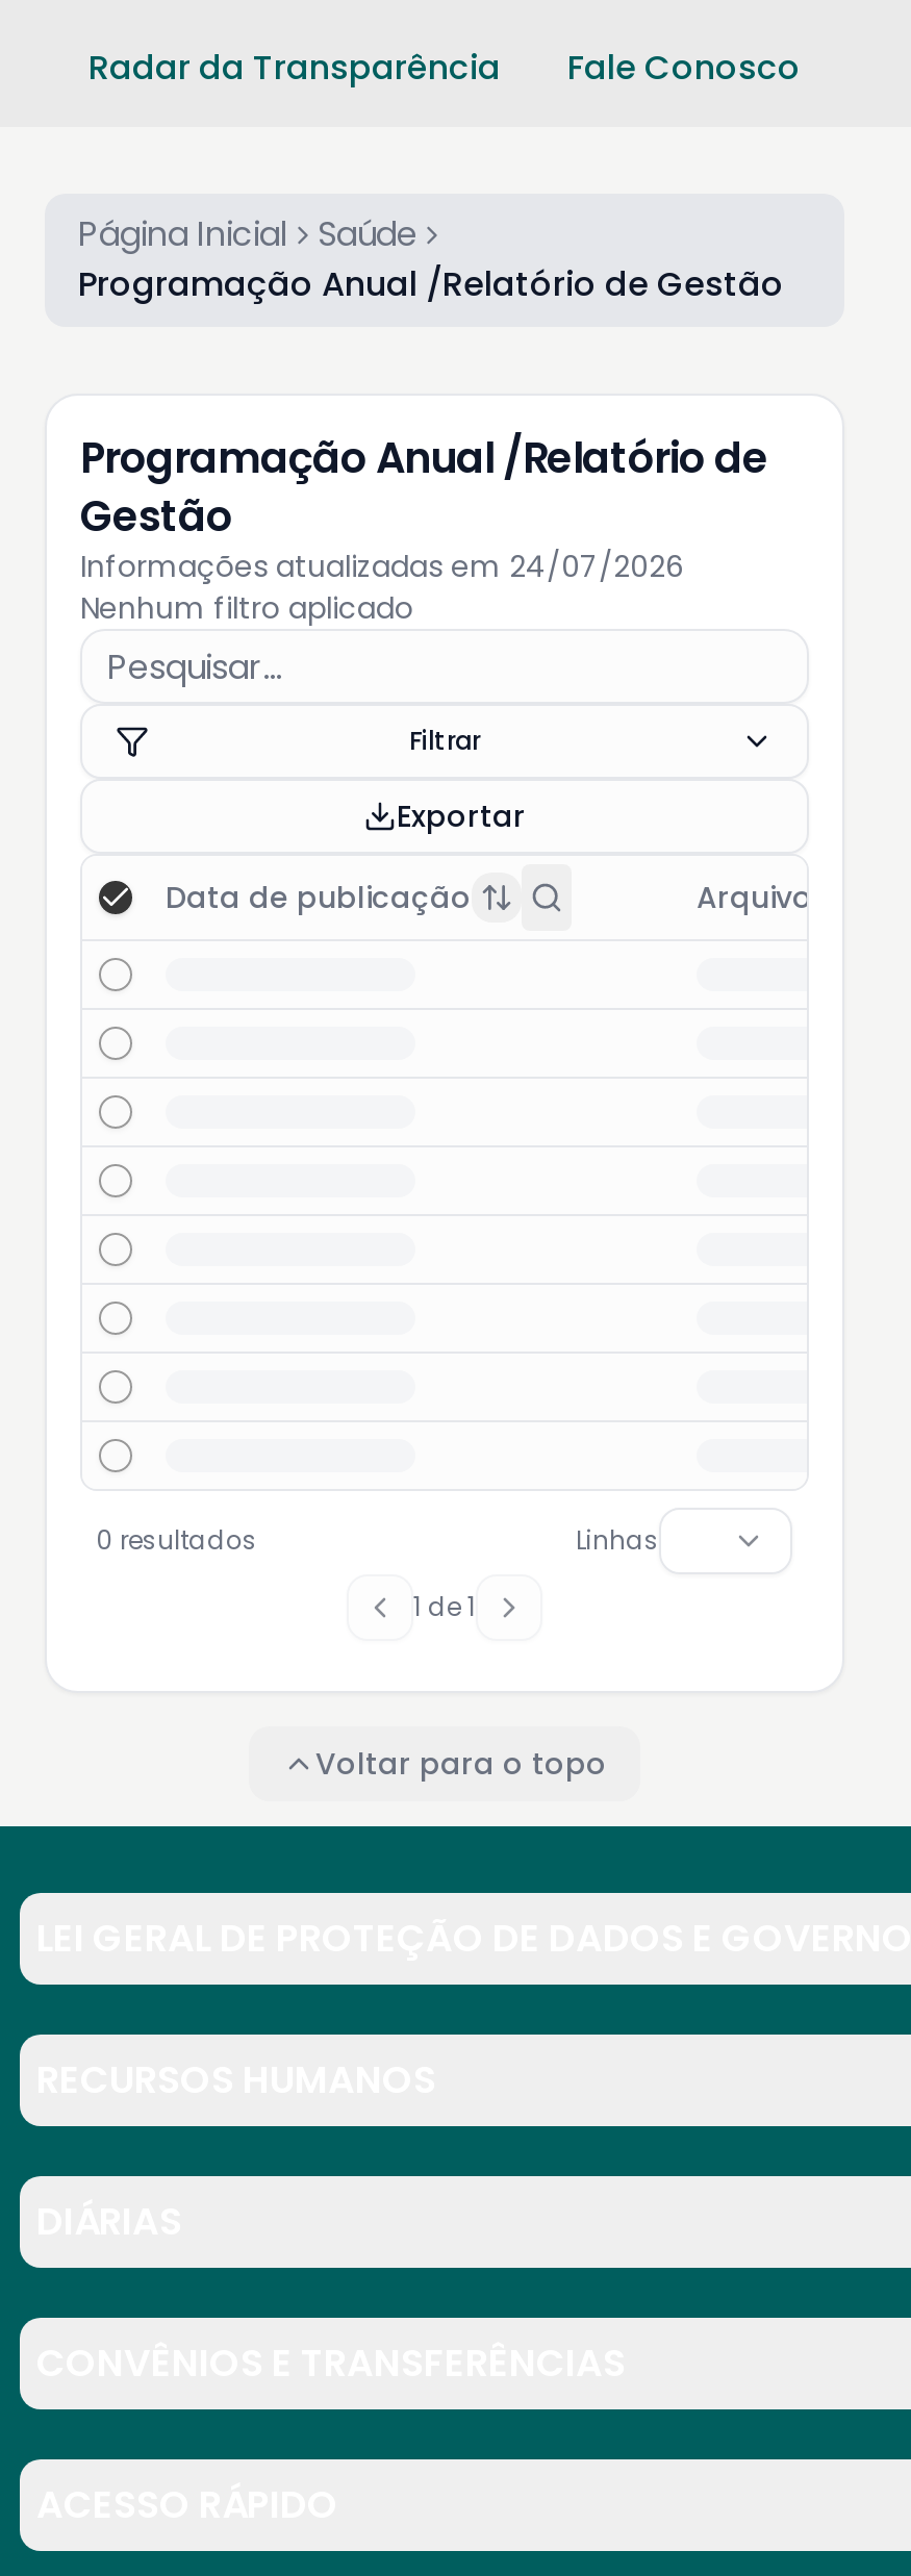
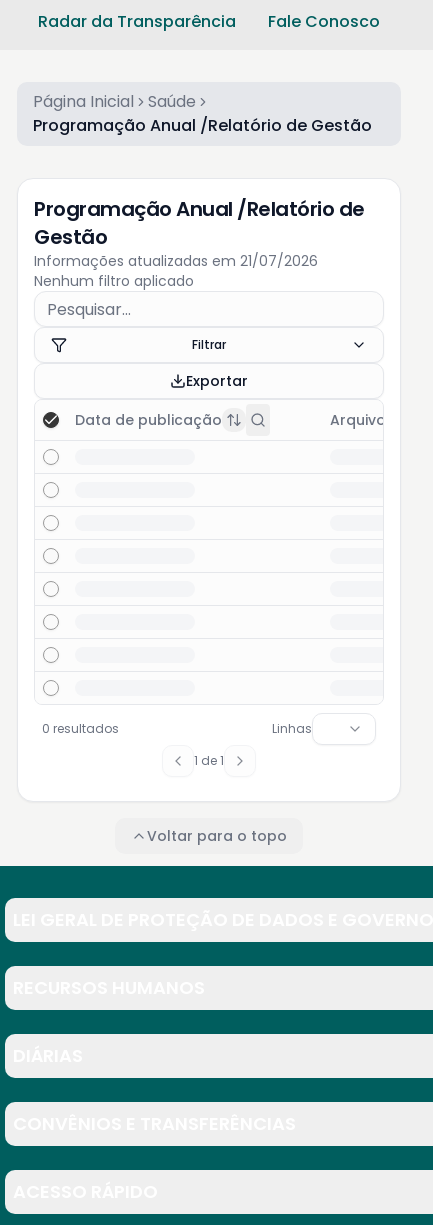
- Informações atualizadas em 24/07/2026
+ Informações atualizadas em 21/07/2026
